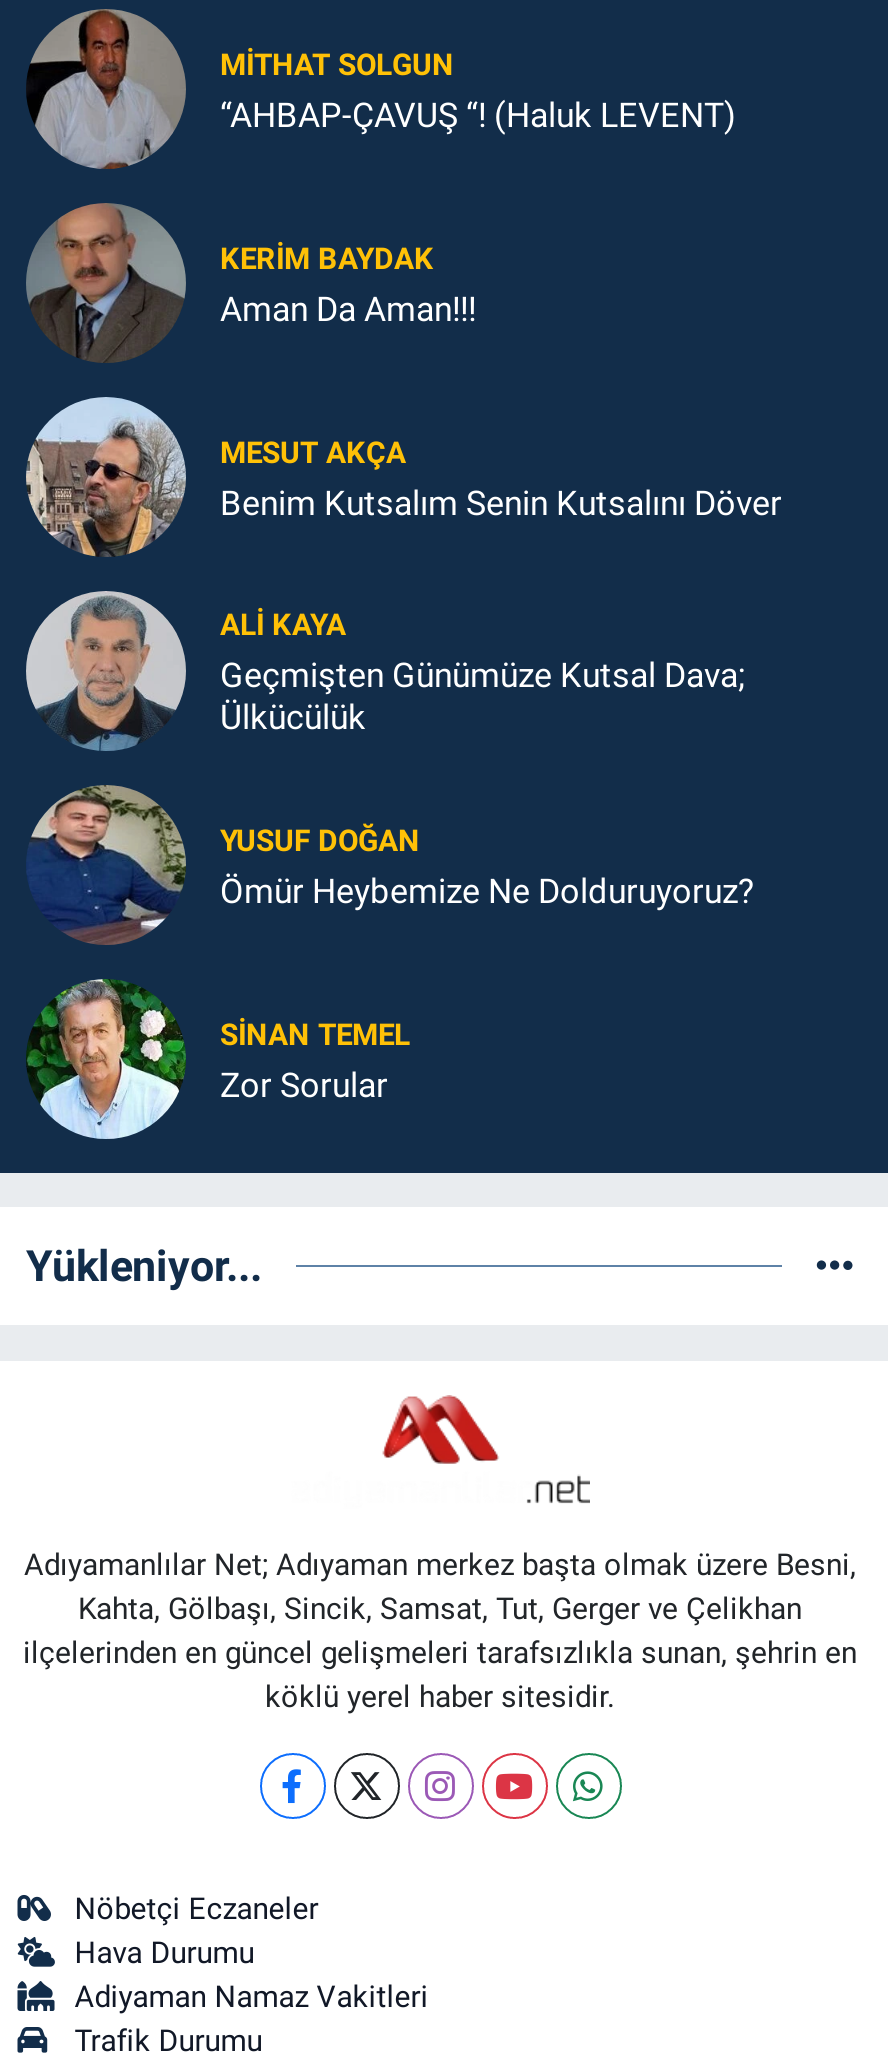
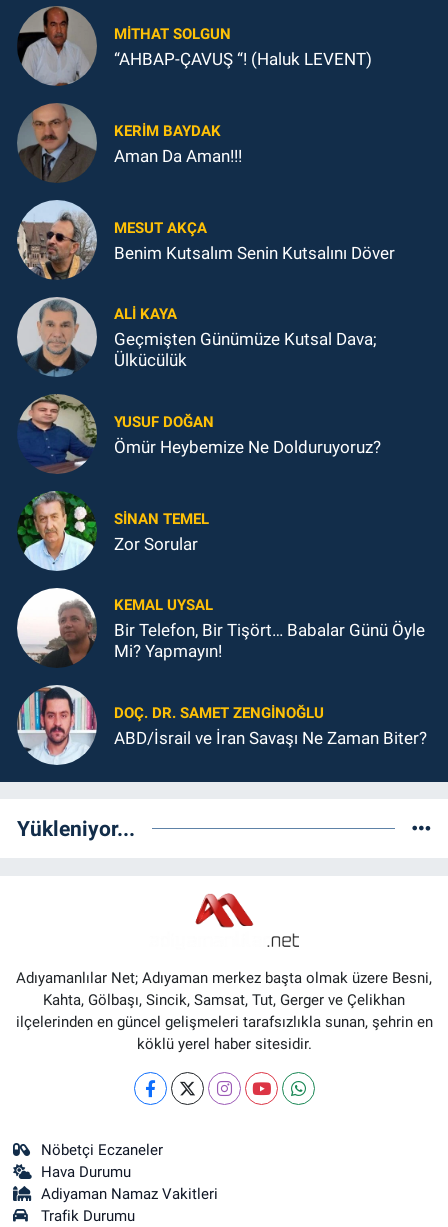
+ [image]
+ KEMAL UYSAL
+ Bir Telefon, Bir Tişört… Babalar Günü Öyle
+ Mi? Yapmayın!
+ DOÇ. DR. SAMET ZENGİNOĞLU
+ ABD/İsrail ve İran Savaşı Ne Zaman Biter?

+ [image]
